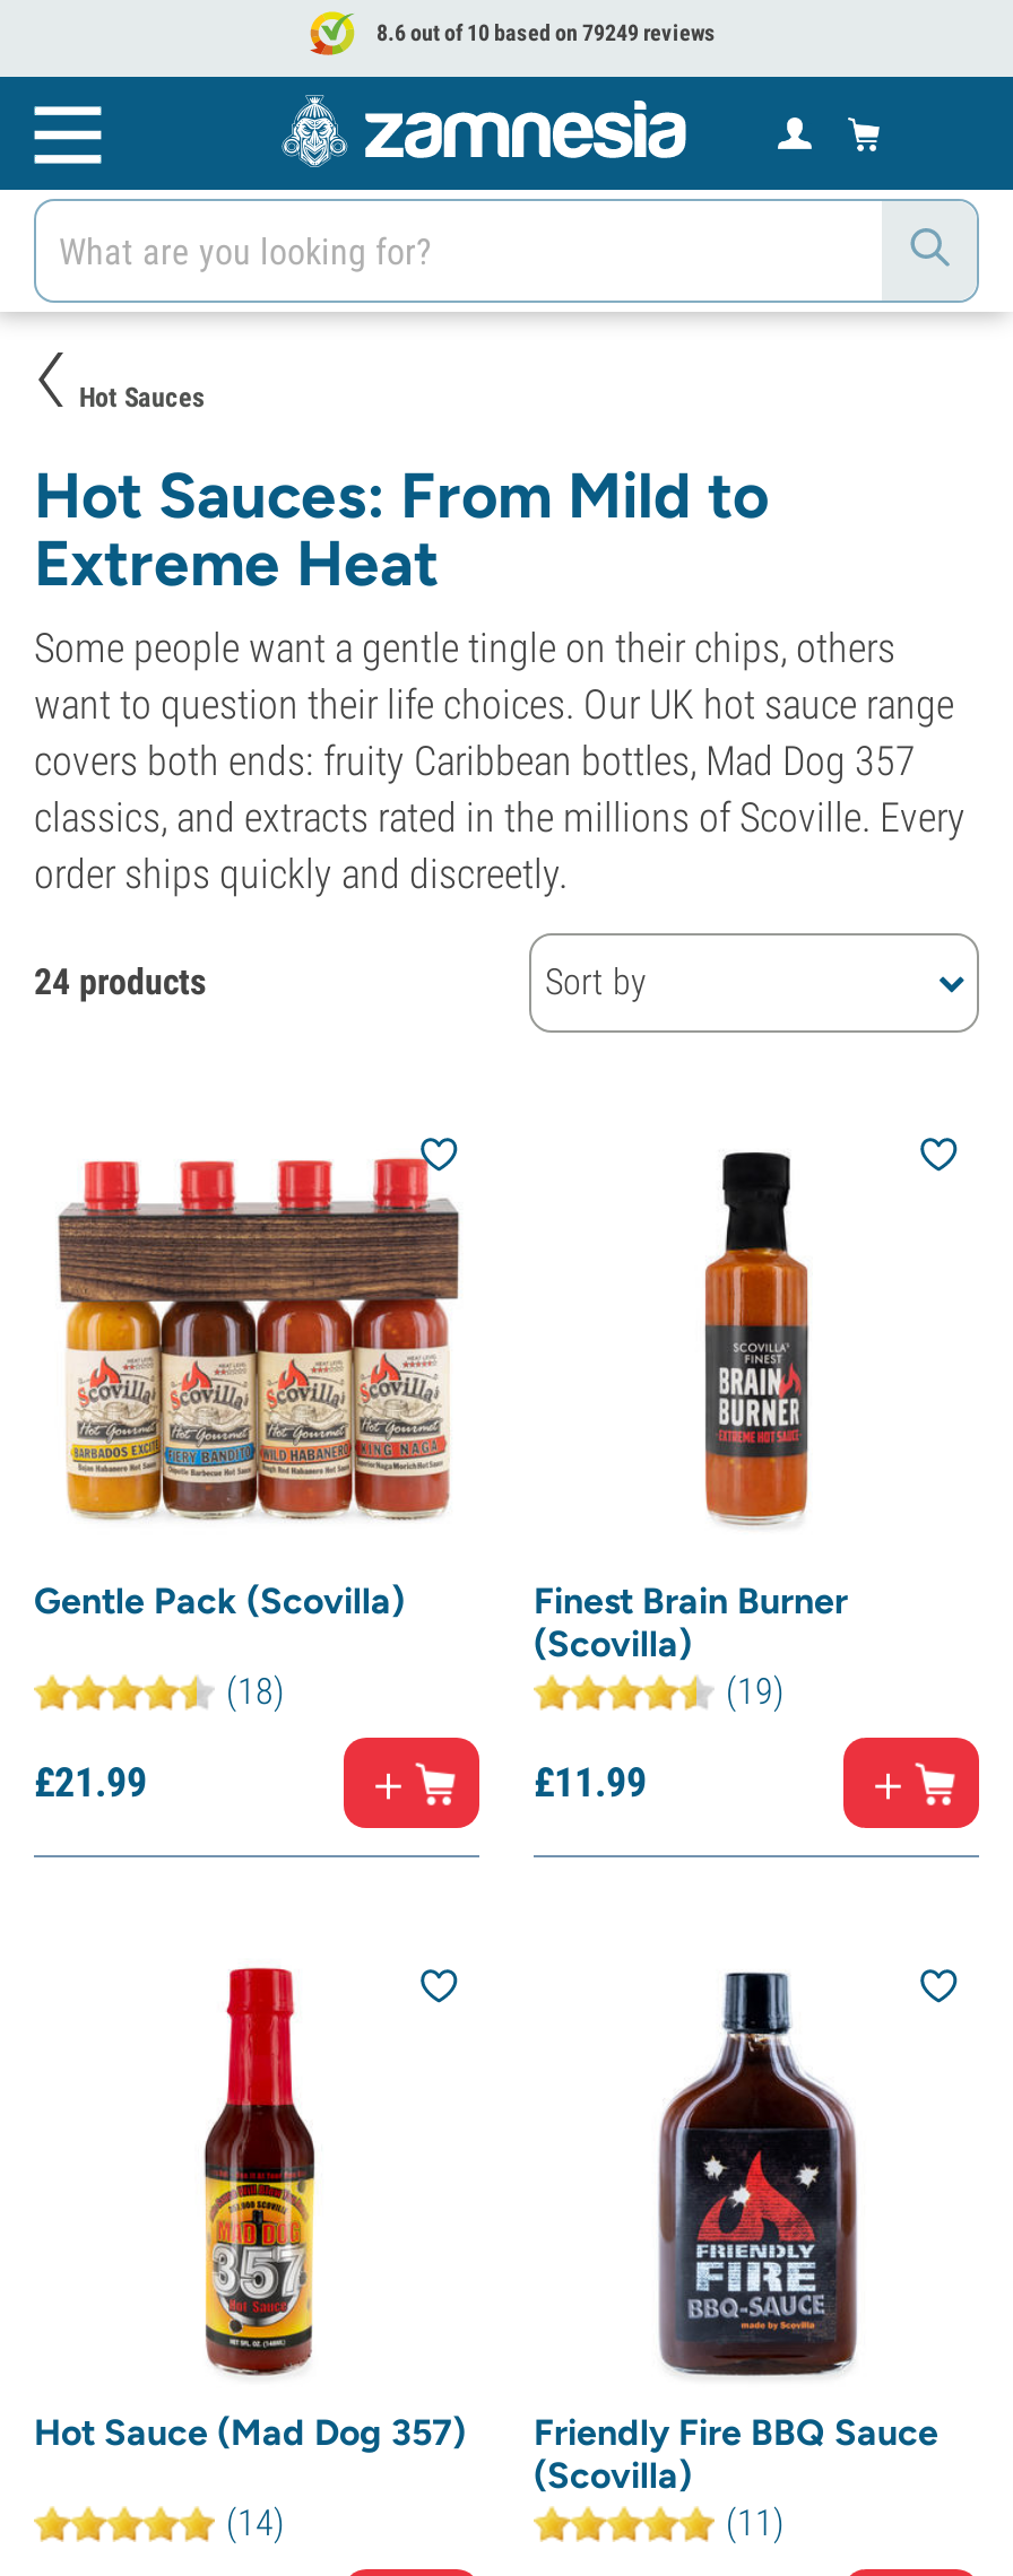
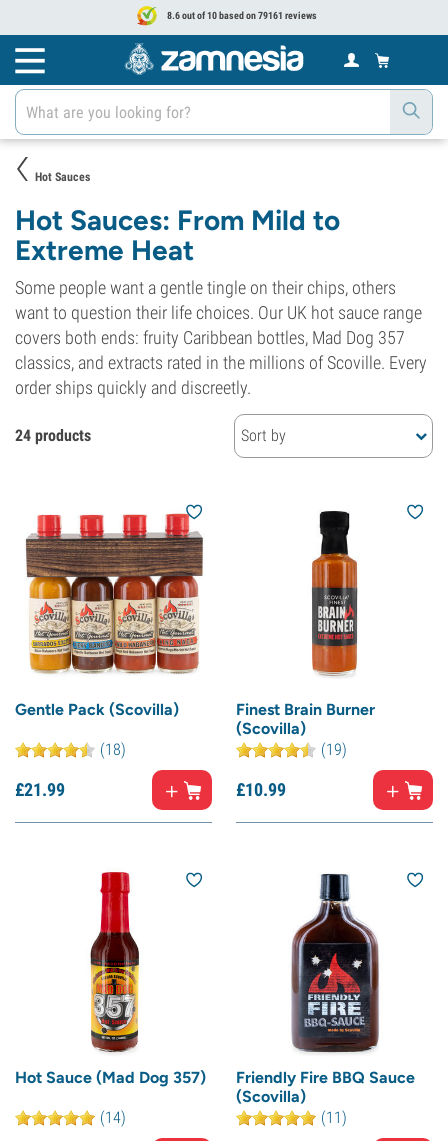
- 8.6 out of 10 based on 79249 reviews
+ 8.6 out of 10 based on 79161 reviews

- £11.99
+ £10.99
